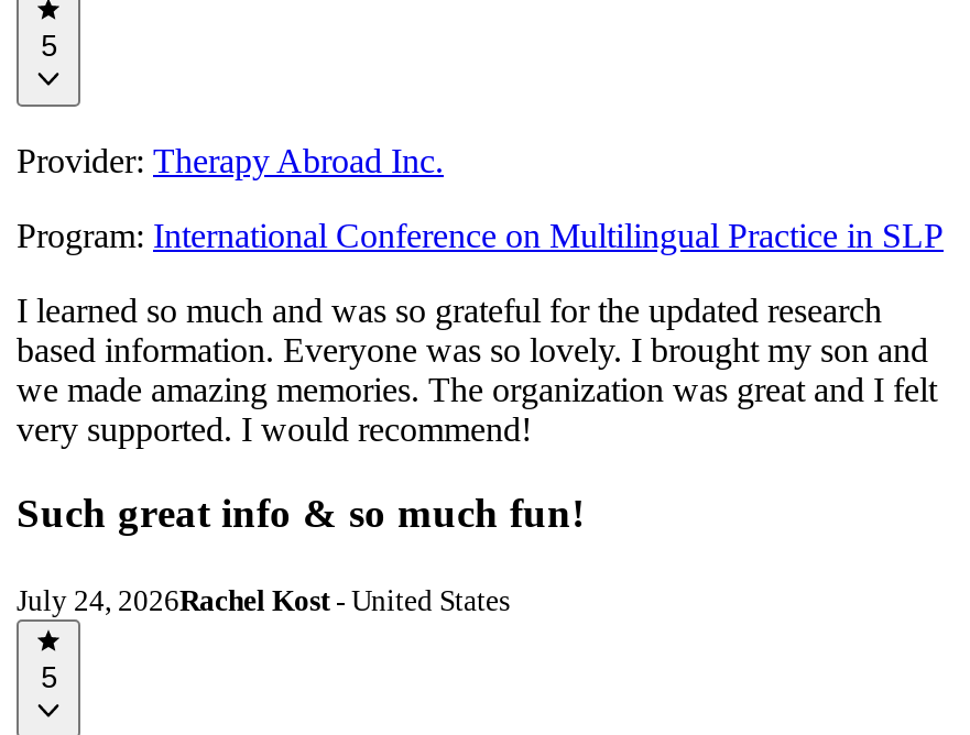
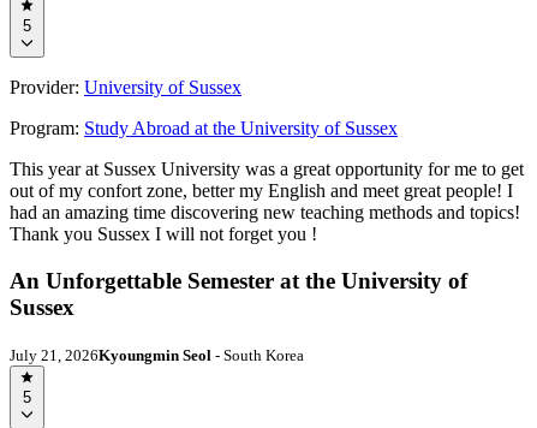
- Provider: Therapy Abroad Inc.
+ Provider: University of Sussex

- Program: International Conference on Multilingual Practice in SLP
+ Program: Study Abroad at the University of Sussex

- I learned so much and was so grateful for the updated research
- based information. Everyone was so lovely. I brought my son and
- we made amazing memories. The organization was great and I felt
- very supported. I would recommend!
+ This year at Sussex University was a great opportunity for me to get
+ out of my confort zone, better my English and meet great people! I
+ had an amazing time discovering new teaching methods and topics!
+ Thank you Sussex I will not forget you !

- Such great info & so much fun!
+ An Unforgettable Semester at the University of
+ Sussex

- July 24, 2026Rachel Kost - United States
+ July 21, 2026Kyoungmin Seol - South Korea
